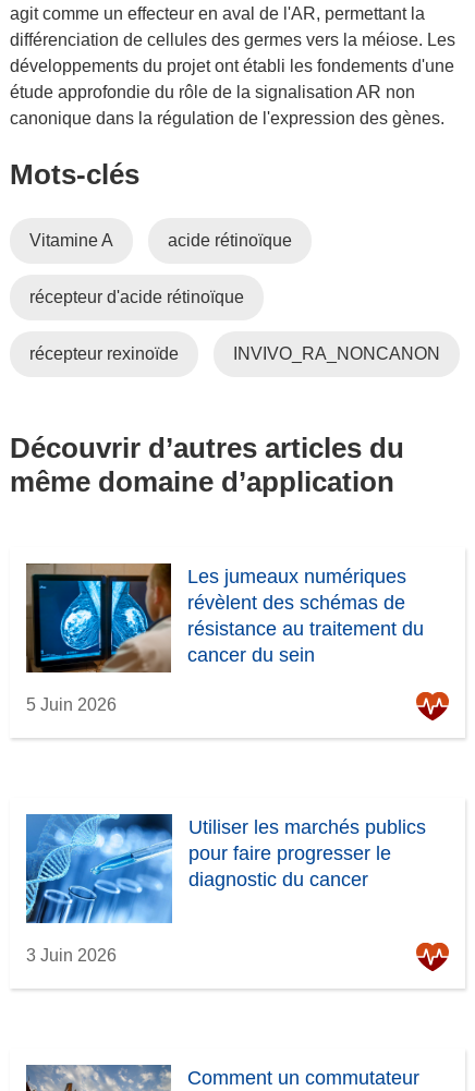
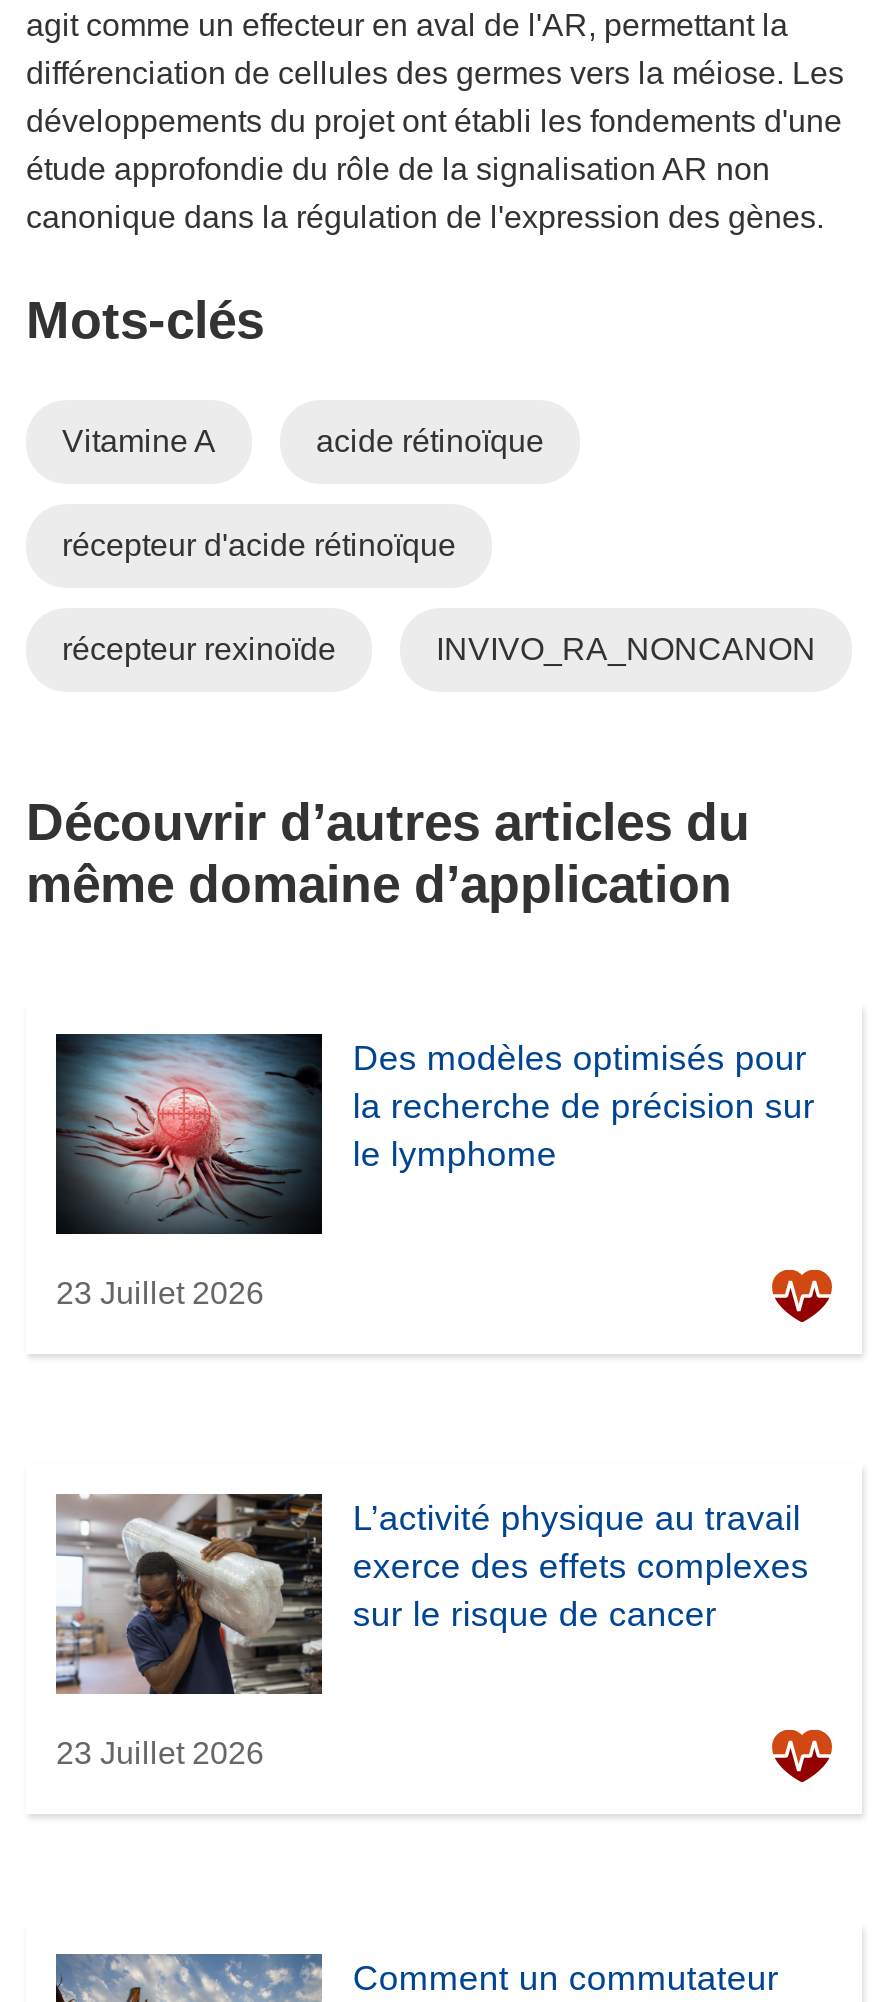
- [image]
- Les jumeaux numériques
- révèlent des schémas de
- résistance au traitement du
- cancer du sein
+ [image]
+ Des modèles optimisés pour
+ la recherche de précision sur
+ le lymphome

- 5 Juin 2026
+ 23 Juillet 2026

- [image]
- Utiliser les marchés publics
- pour faire progresser le
- diagnostic du cancer
+ [image]
+ L’activité physique au travail
+ exerce des effets complexes
+ sur le risque de cancer

- 3 Juin 2026
+ 23 Juillet 2026
